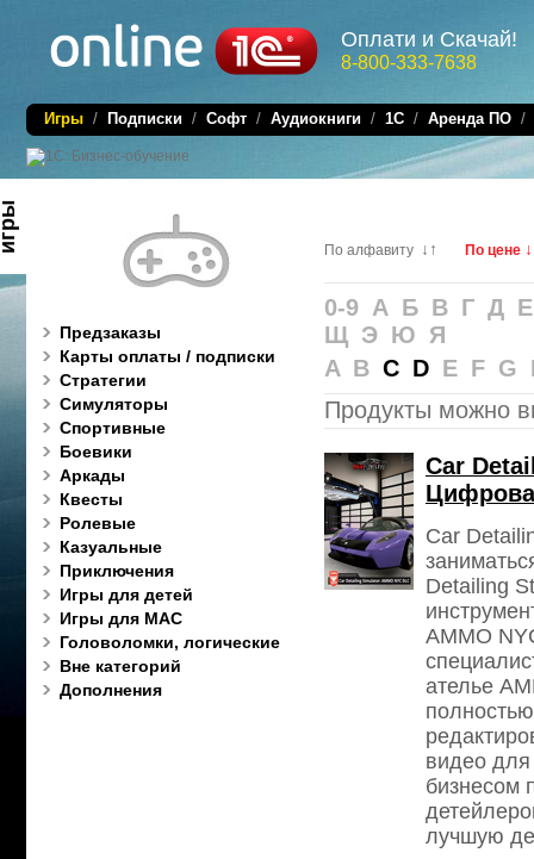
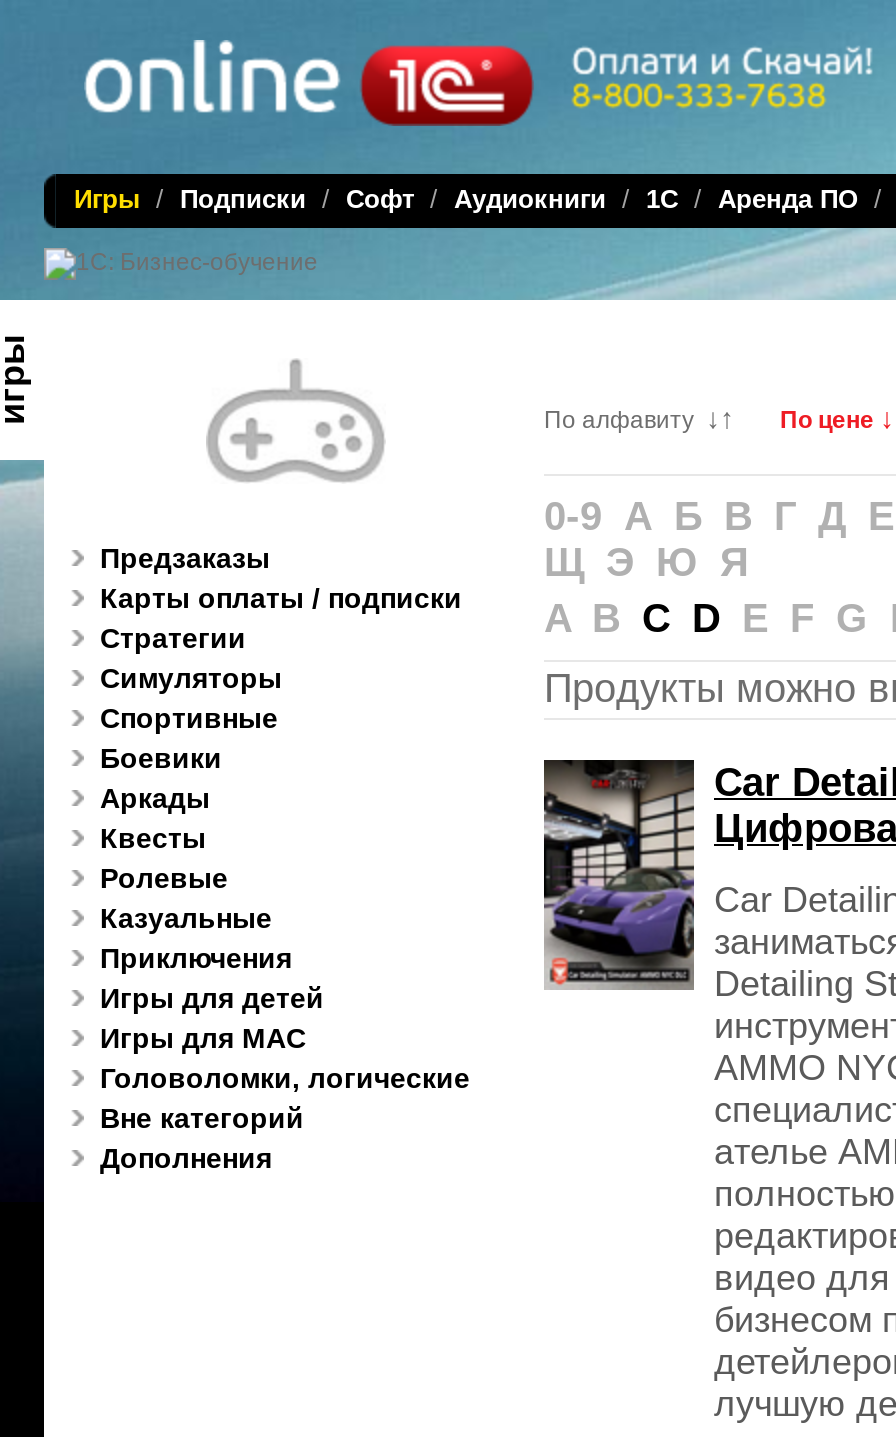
- Оплати и Скачай!
- 8-800-333-7638
